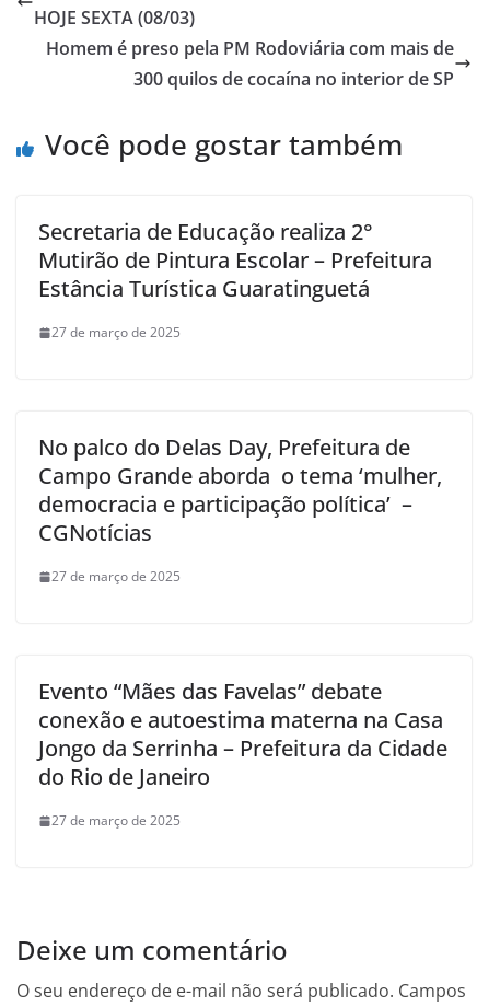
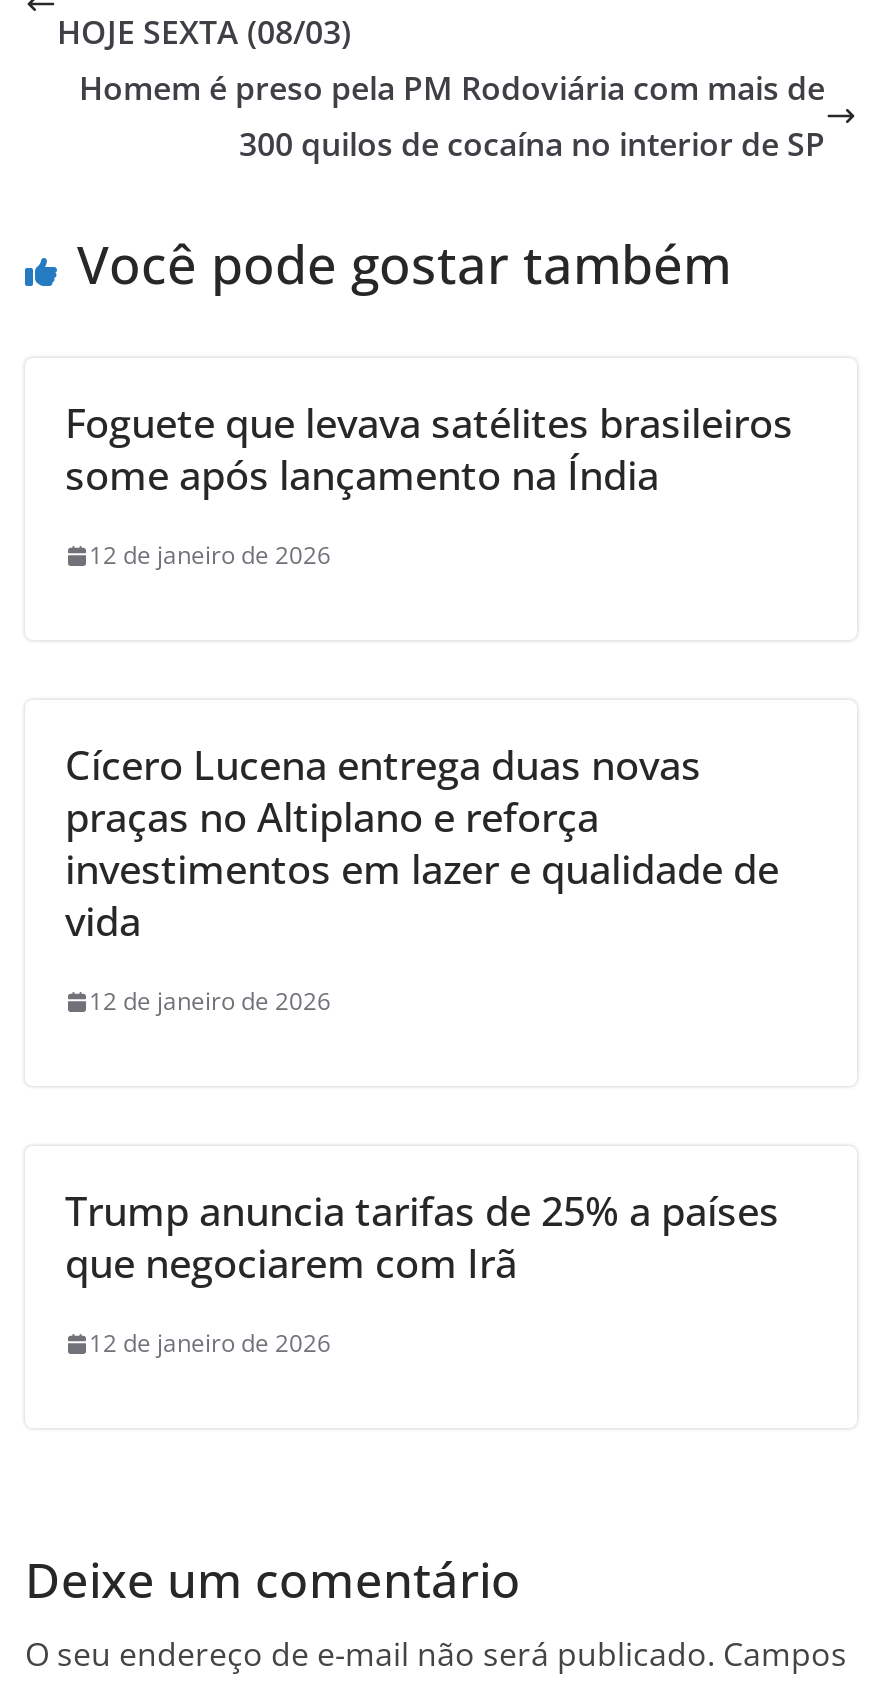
- Secretaria de Educação realiza 2°
- Mutirão de Pintura Escolar – Prefeitura
- Estância Turística Guaratinguetá
+ Foguete que levava satélites brasileiros
+ some após lançamento na Índia

- 27 de março de 2025
+ 12 de janeiro de 2026

- No palco do Delas Day, Prefeitura de
- Campo Grande aborda o tema ‘mulher,
- democracia e participação política’ –
- CGNotícias
+ Cícero Lucena entrega duas novas
+ praças no Altiplano e reforça
+ investimentos em lazer e qualidade de
+ vida

- 27 de março de 2025
+ 12 de janeiro de 2026

- Evento “Mães das Favelas” debate
- conexão e autoestima materna na Casa
- Jongo da Serrinha – Prefeitura da Cidade
- do Rio de Janeiro
+ Trump anuncia tarifas de 25% a países
+ que negociarem com Irã

- 27 de março de 2025
+ 12 de janeiro de 2026
